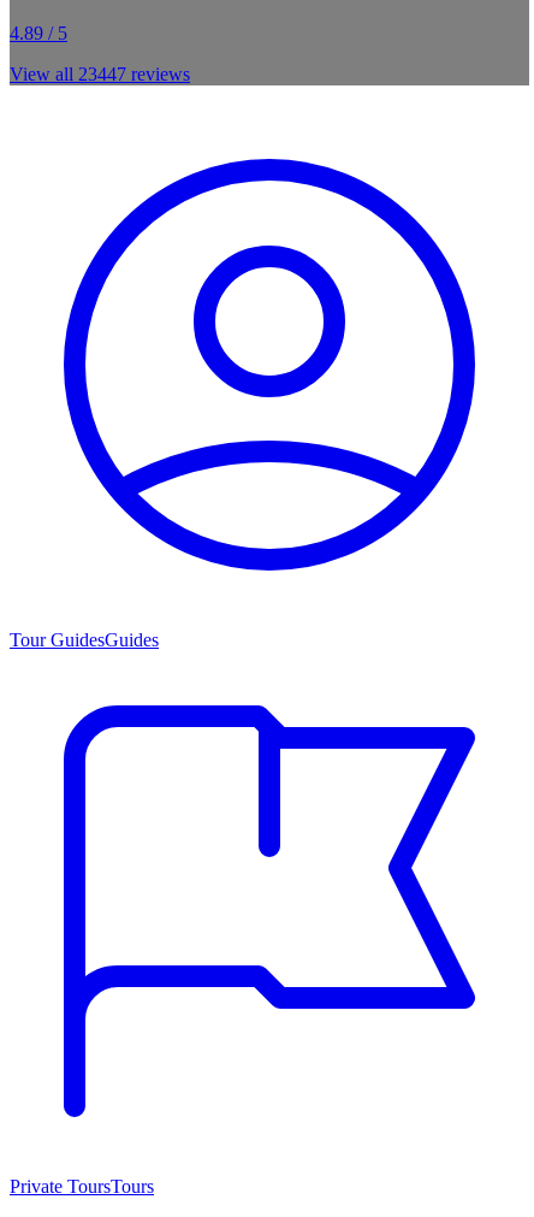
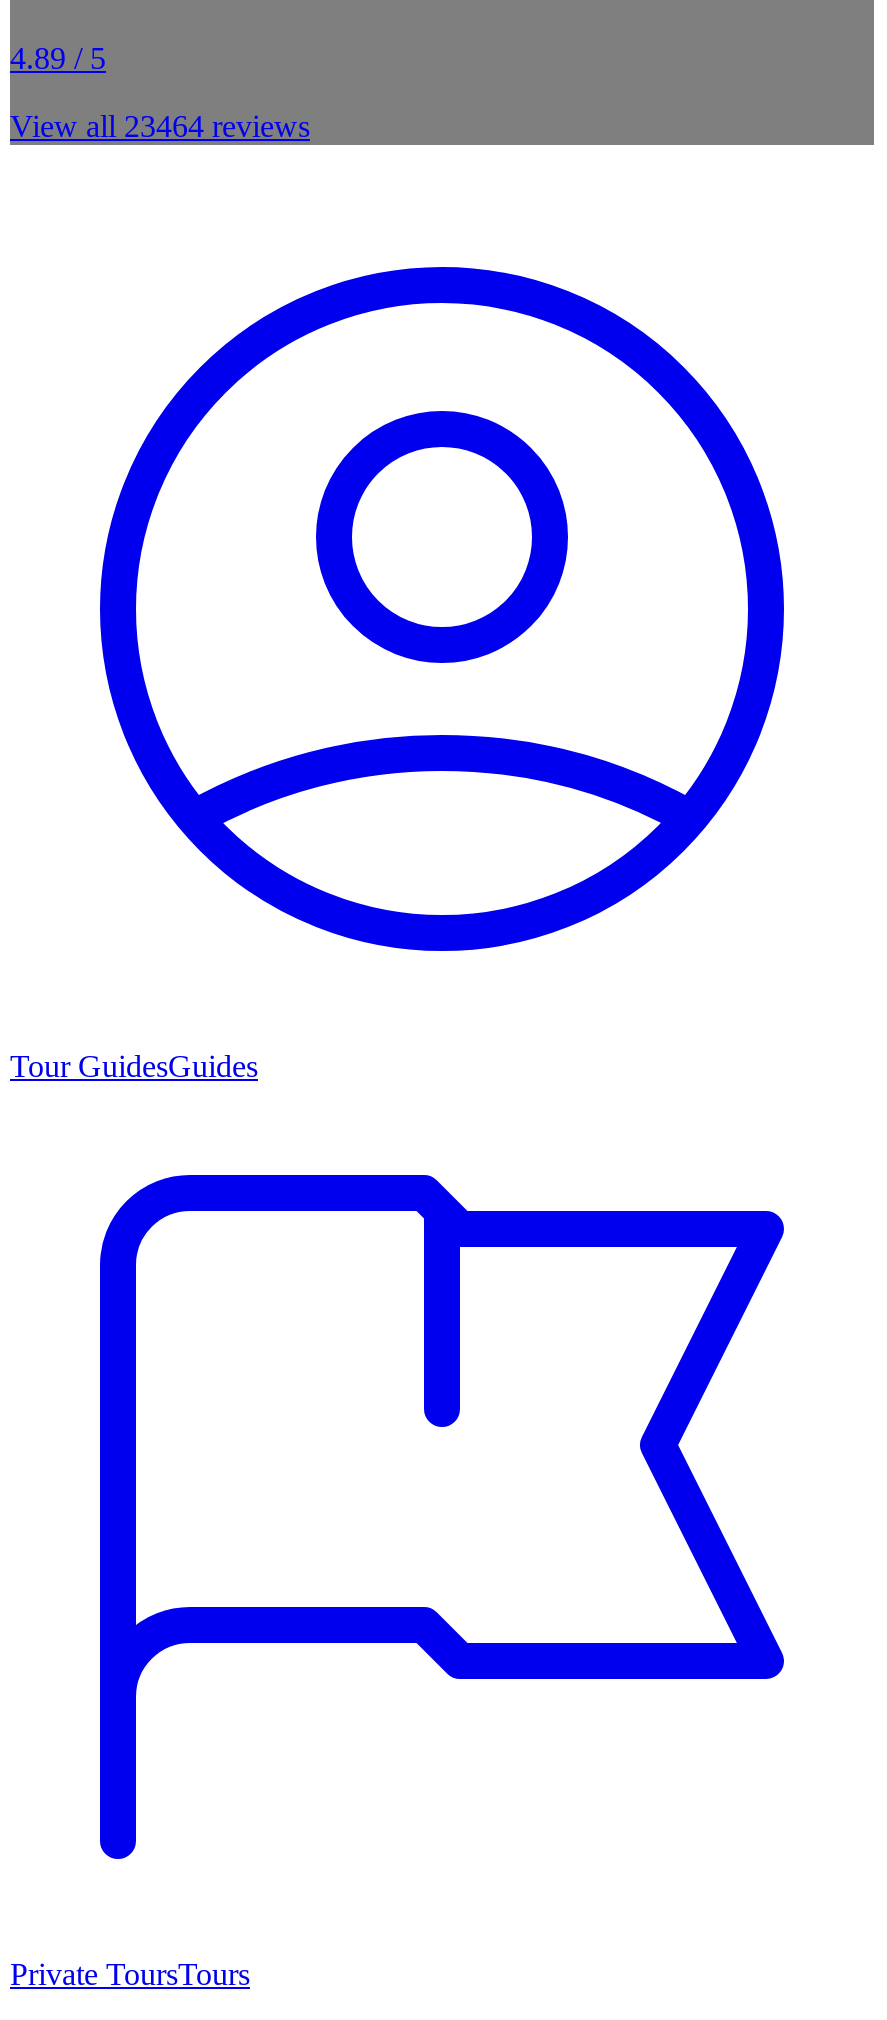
- View all 23447 reviews
+ View all 23464 reviews
